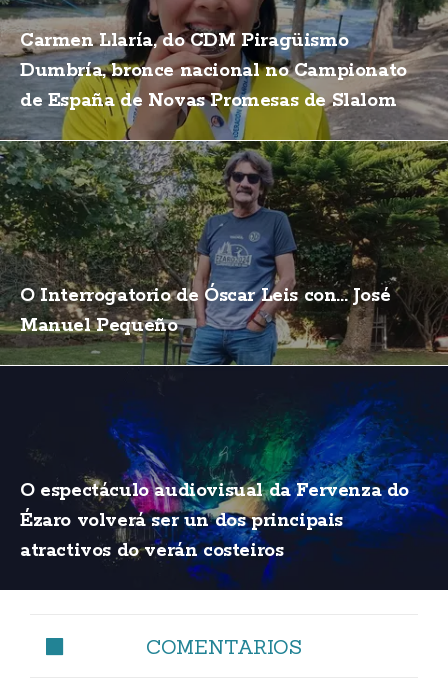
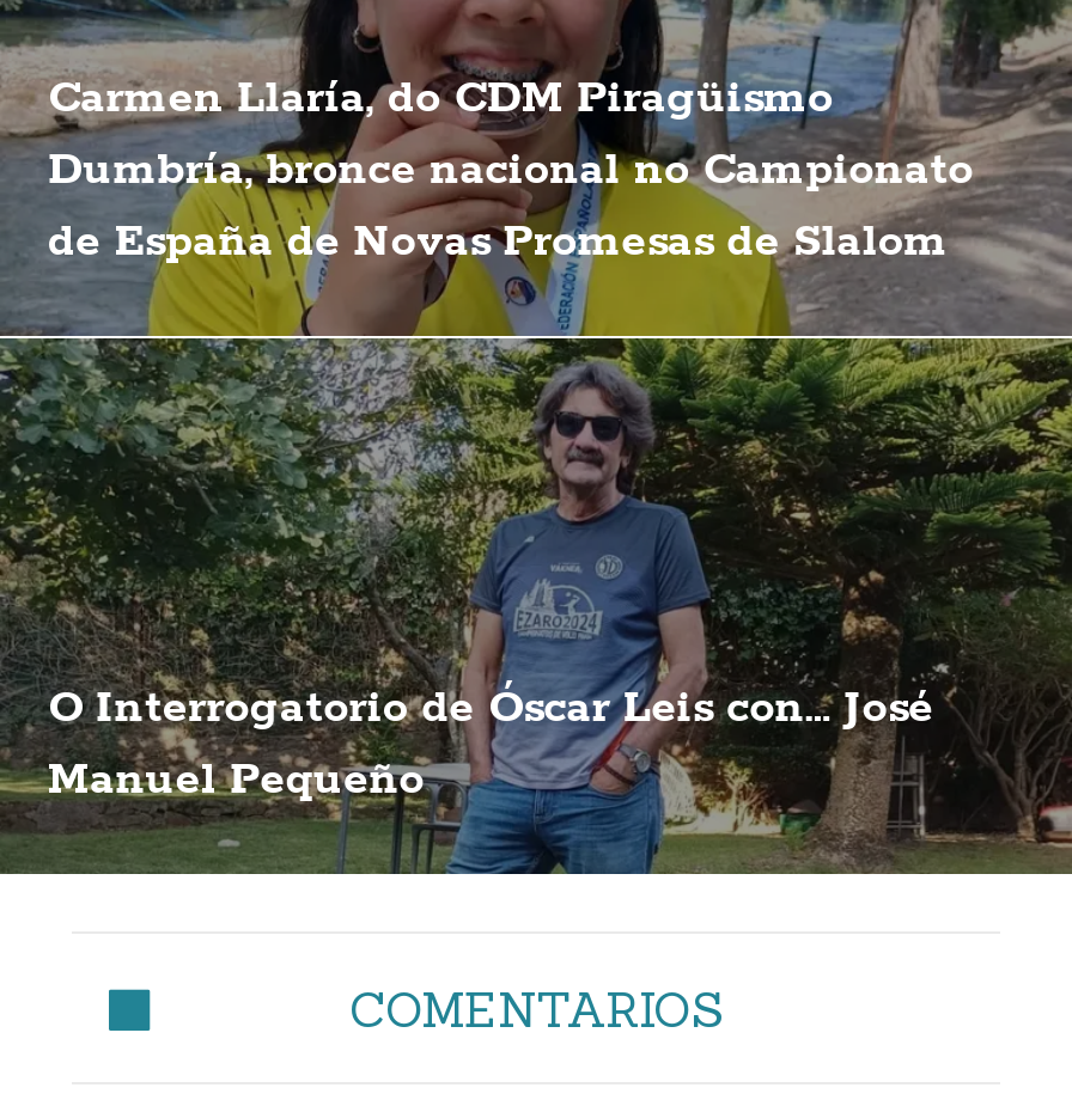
- [image]
- O espectáculo audiovisual da Fervenza do
- Ézaro volverá ser un dos principais
- atractivos do verán costeiros
